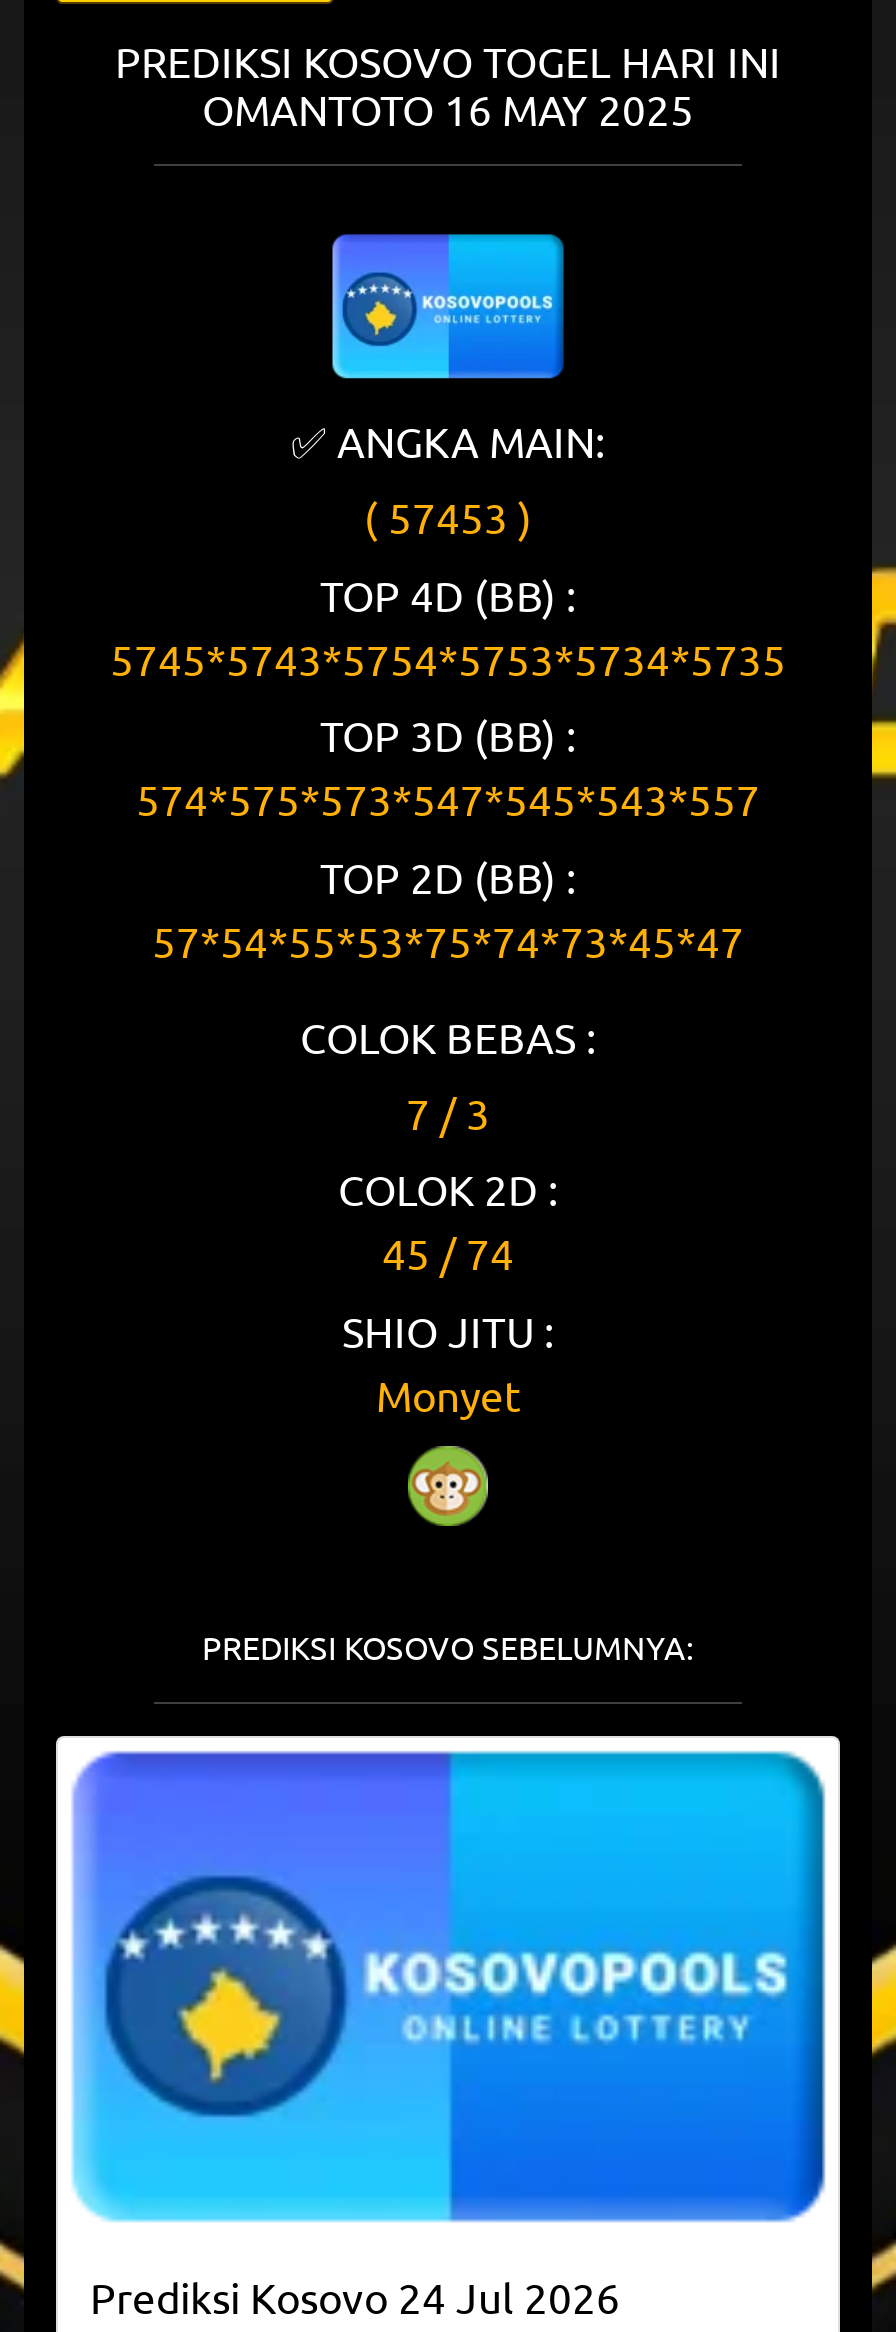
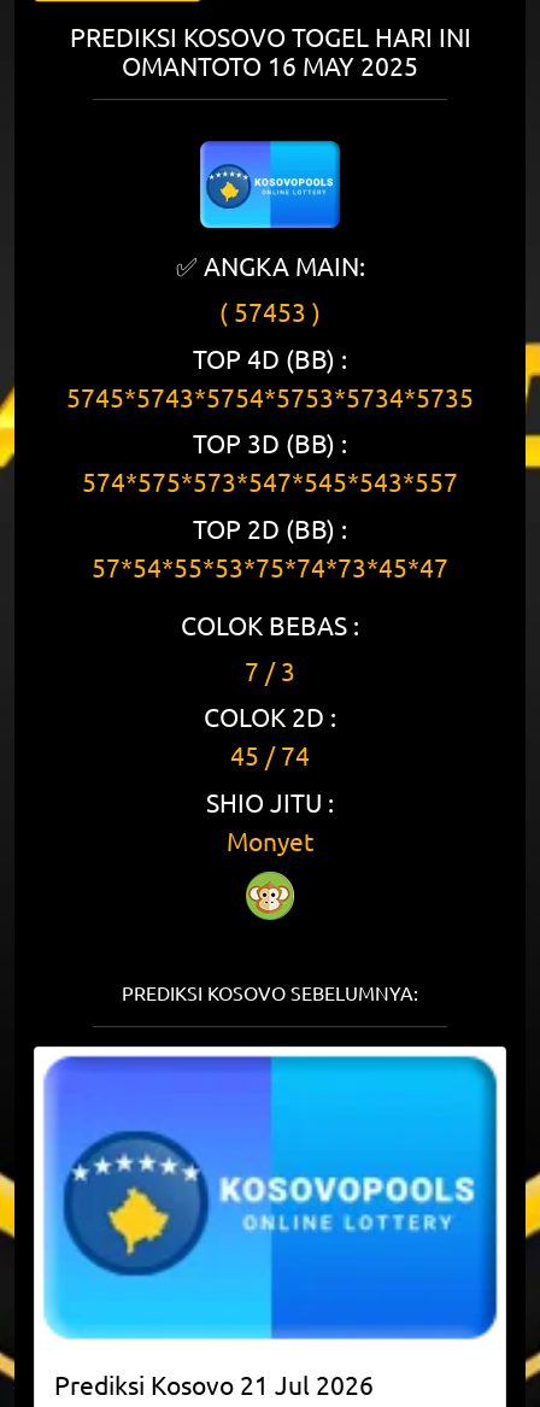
- Prediksi Kosovo 24 Jul 2026
+ Prediksi Kosovo 21 Jul 2026
